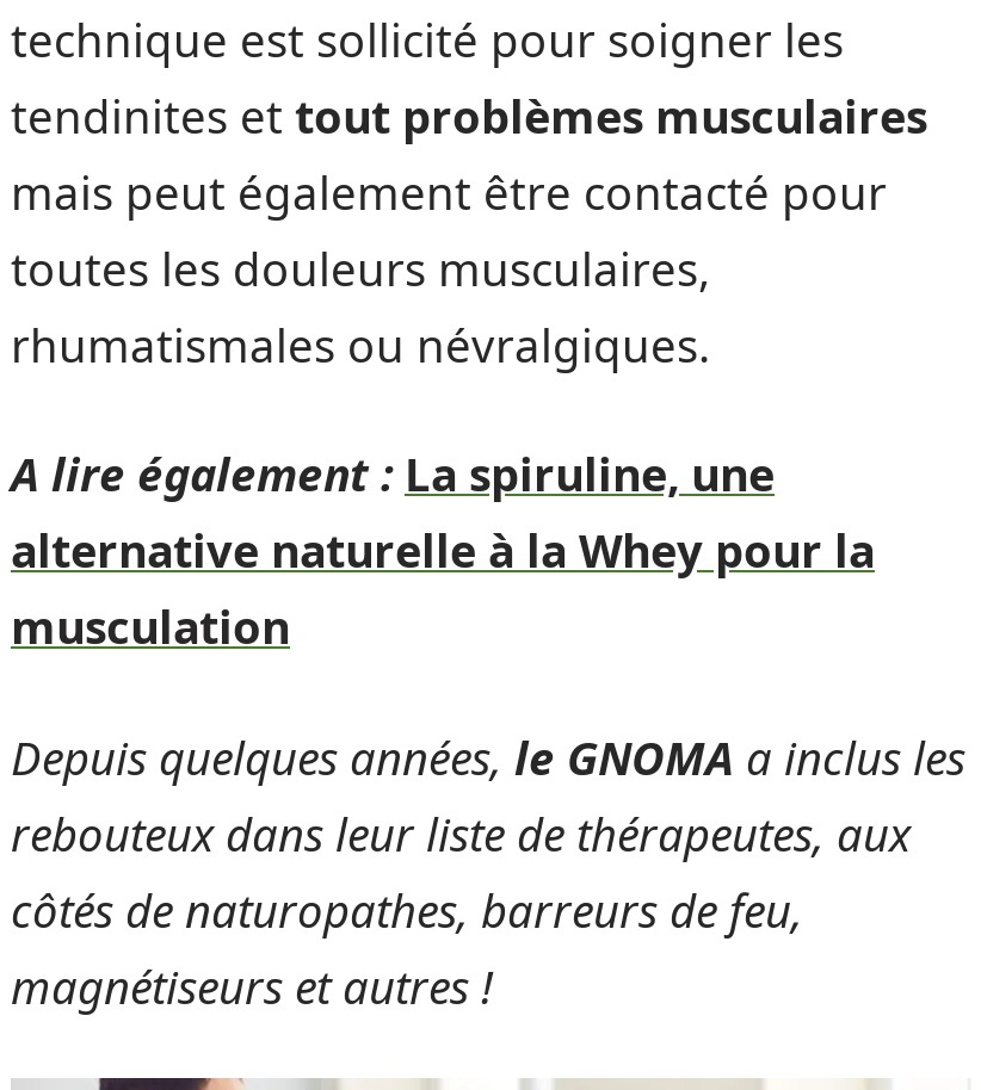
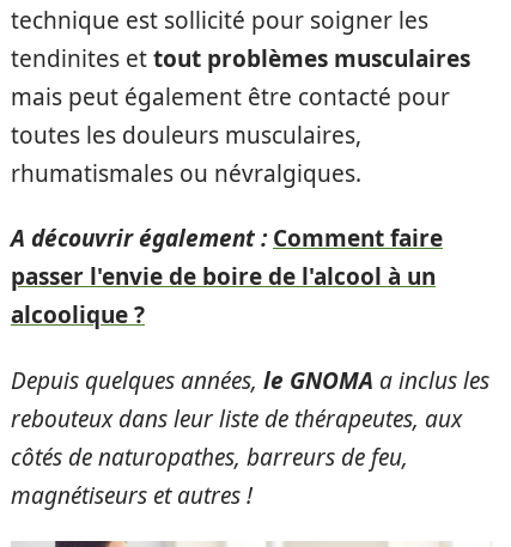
- A lire également : La spiruline, une
- alternative naturelle à la Whey pour la
- musculation
+ A découvrir également : Comment faire
+ passer l'envie de boire de l'alcool à un
+ alcoolique ?
